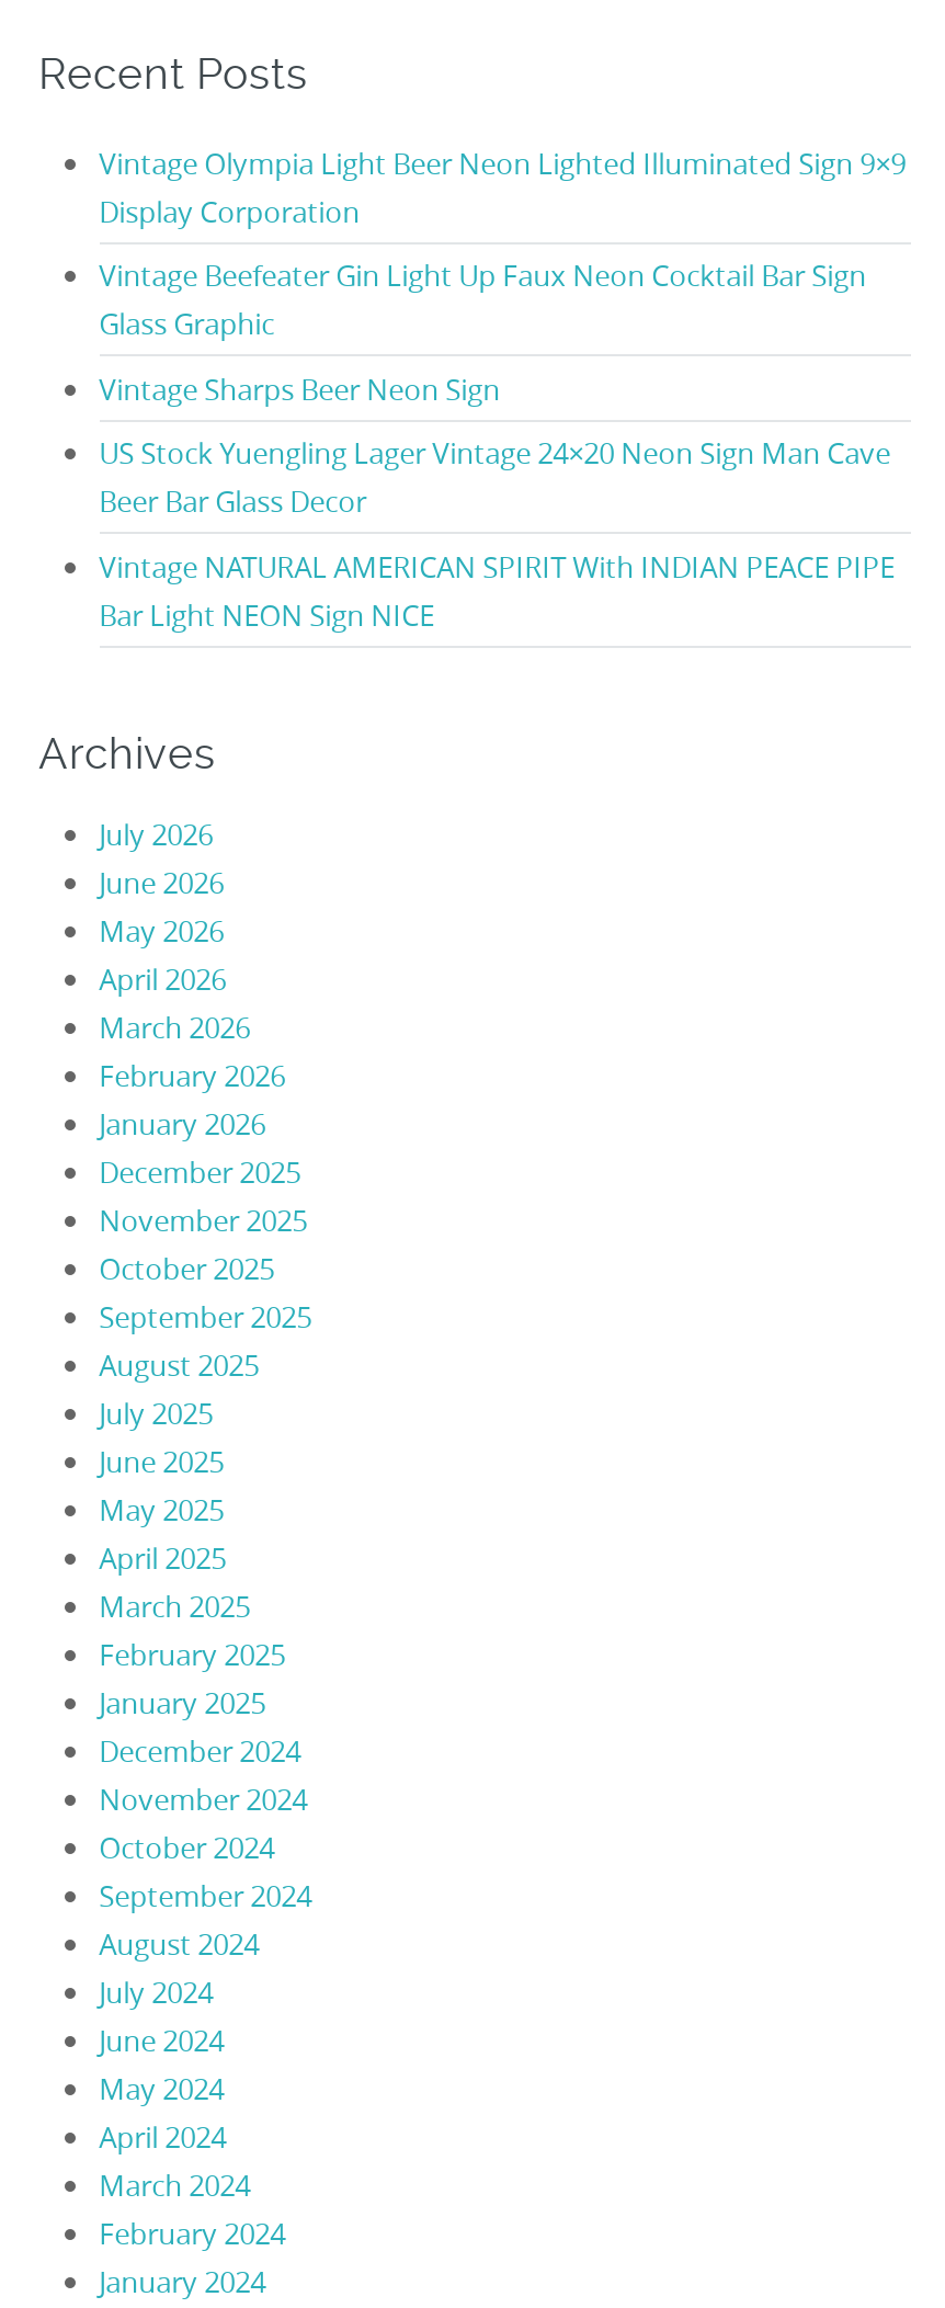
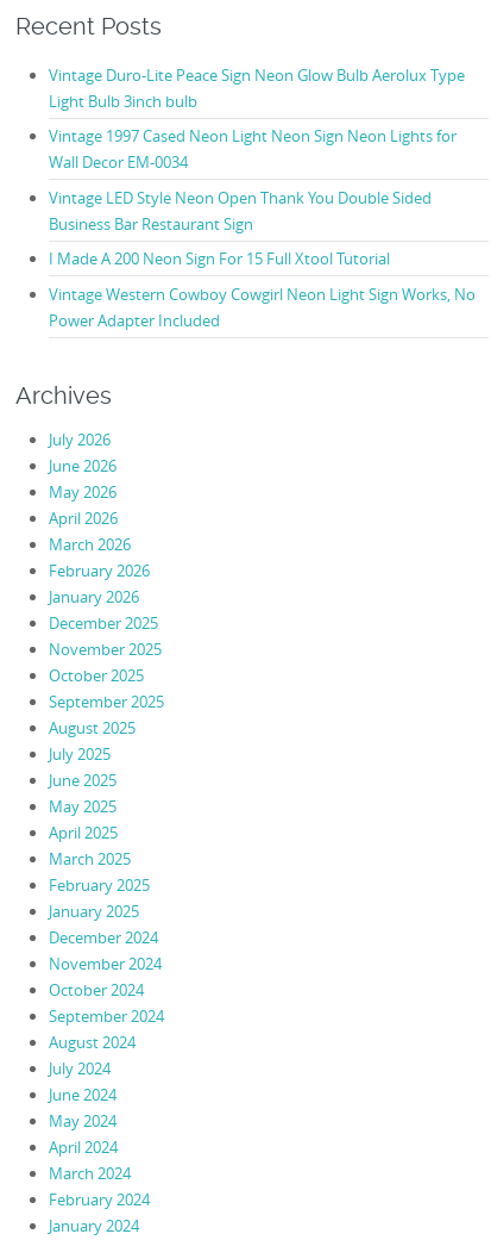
- Vintage Olympia Light Beer Neon Lighted Illuminated Sign 9×9
- Display Corporation
+ Vintage Duro-Lite Peace Sign Neon Glow Bulb Aerolux Type
+ Light Bulb 3inch bulb

- Vintage Beefeater Gin Light Up Faux Neon Cocktail Bar Sign
- Glass Graphic
+ Vintage 1997 Cased Neon Light Neon Sign Neon Lights for
+ Wall Decor EM-0034

- Vintage Sharps Beer Neon Sign
+ Vintage LED Style Neon Open Thank You Double Sided
+ Business Bar Restaurant Sign

- US Stock Yuengling Lager Vintage 24×20 Neon Sign Man Cave
- Beer Bar Glass Decor
+ I Made A 200 Neon Sign For 15 Full Xtool Tutorial

- Vintage NATURAL AMERICAN SPIRIT With INDIAN PEACE PIPE
- Bar Light NEON Sign NICE
+ Vintage Western Cowboy Cowgirl Neon Light Sign Works, No
+ Power Adapter Included
